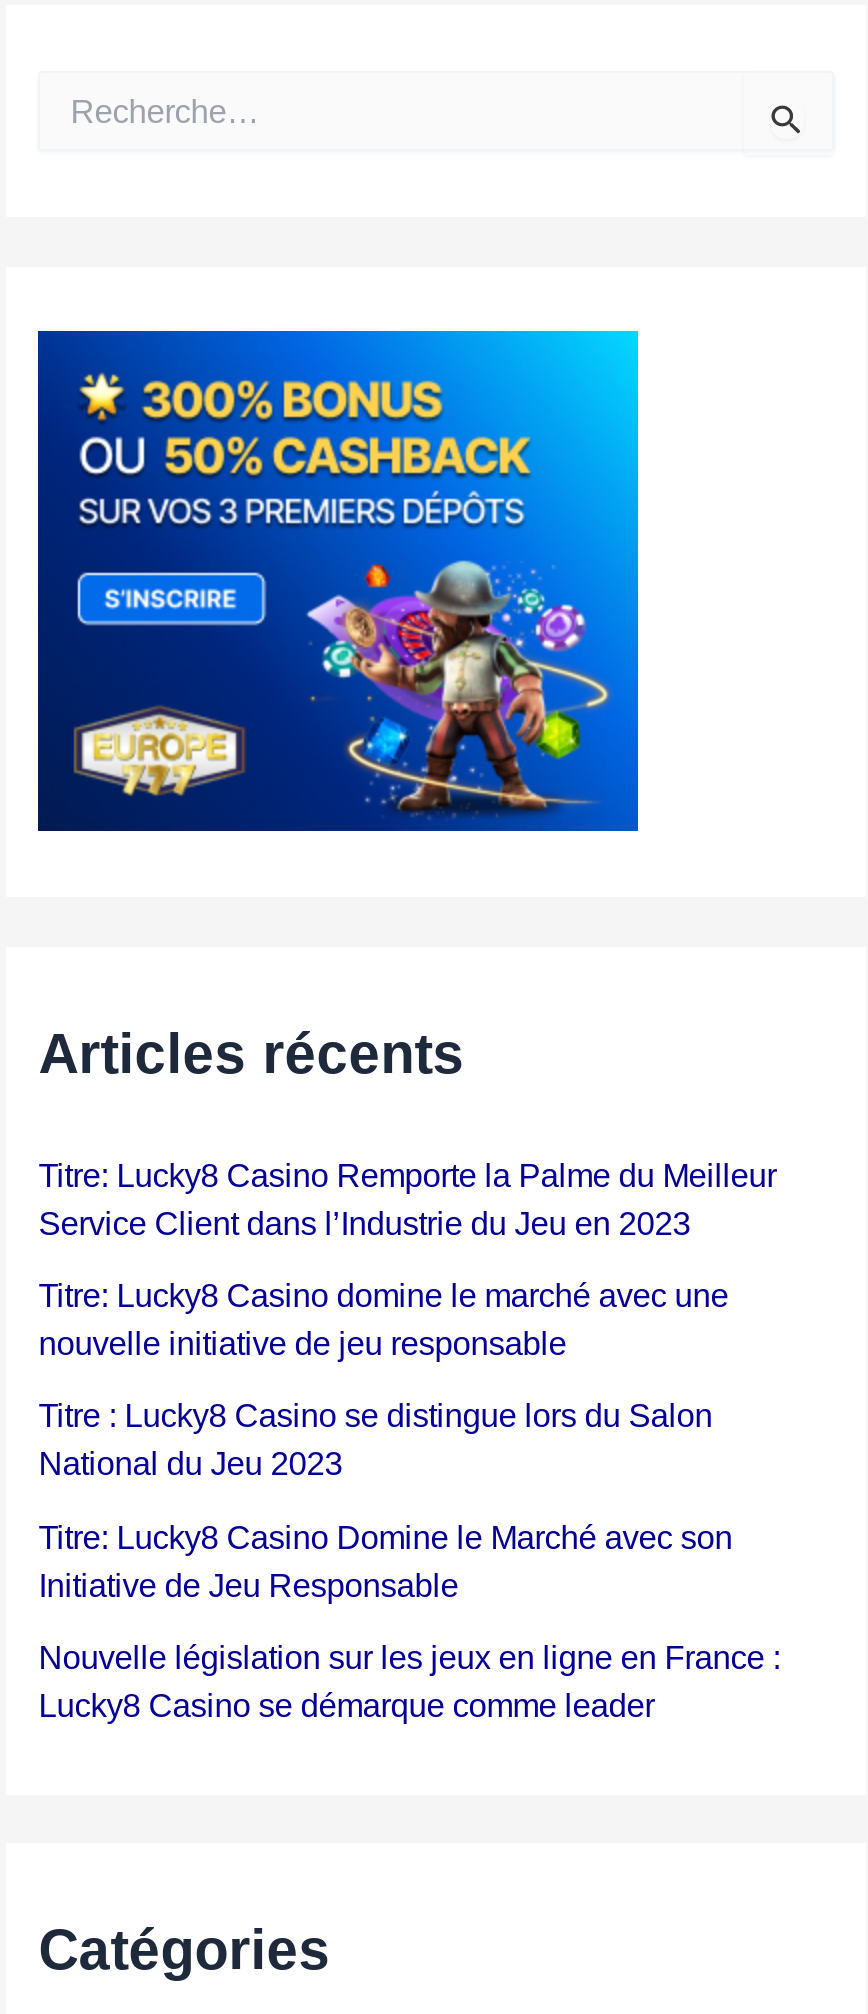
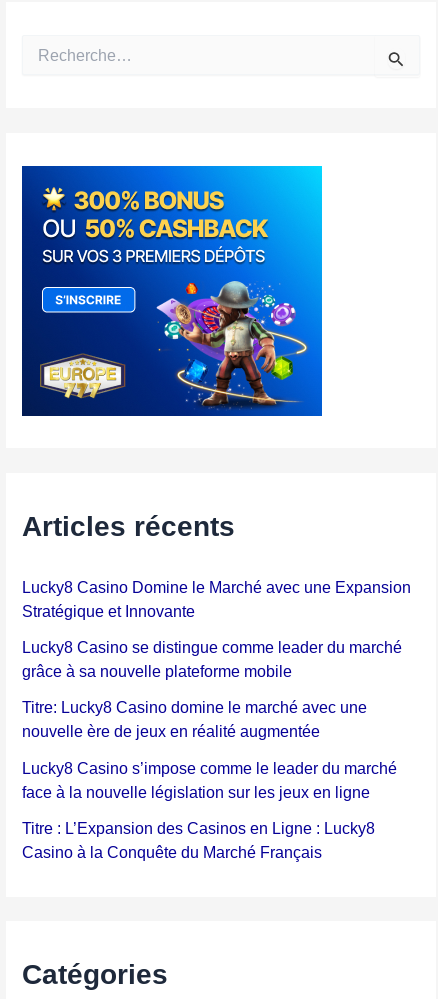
- Titre: Lucky8 Casino Remporte la Palme du Meilleur
- Service Client dans l’Industrie du Jeu en 2023
+ Lucky8 Casino Domine le Marché avec une Expansion
+ Stratégique et Innovante
+ Lucky8 Casino se distingue comme leader du marché
+ grâce à sa nouvelle plateforme mobile

moved down: Titre: Lucky8 Casino domine le marché avec une

- nouvelle initiative de jeu responsable
- Titre : Lucky8 Casino se distingue lors du Salon
- National du Jeu 2023
- Titre: Lucky8 Casino Domine le Marché avec son
- Initiative de Jeu Responsable
- Nouvelle législation sur les jeux en ligne en France :
- Lucky8 Casino se démarque comme leader
+ nouvelle ère de jeux en réalité augmentée
+ Lucky8 Casino s’impose comme le leader du marché
+ face à la nouvelle législation sur les jeux en ligne
+ Titre : L’Expansion des Casinos en Ligne : Lucky8
+ Casino à la Conquête du Marché Français
